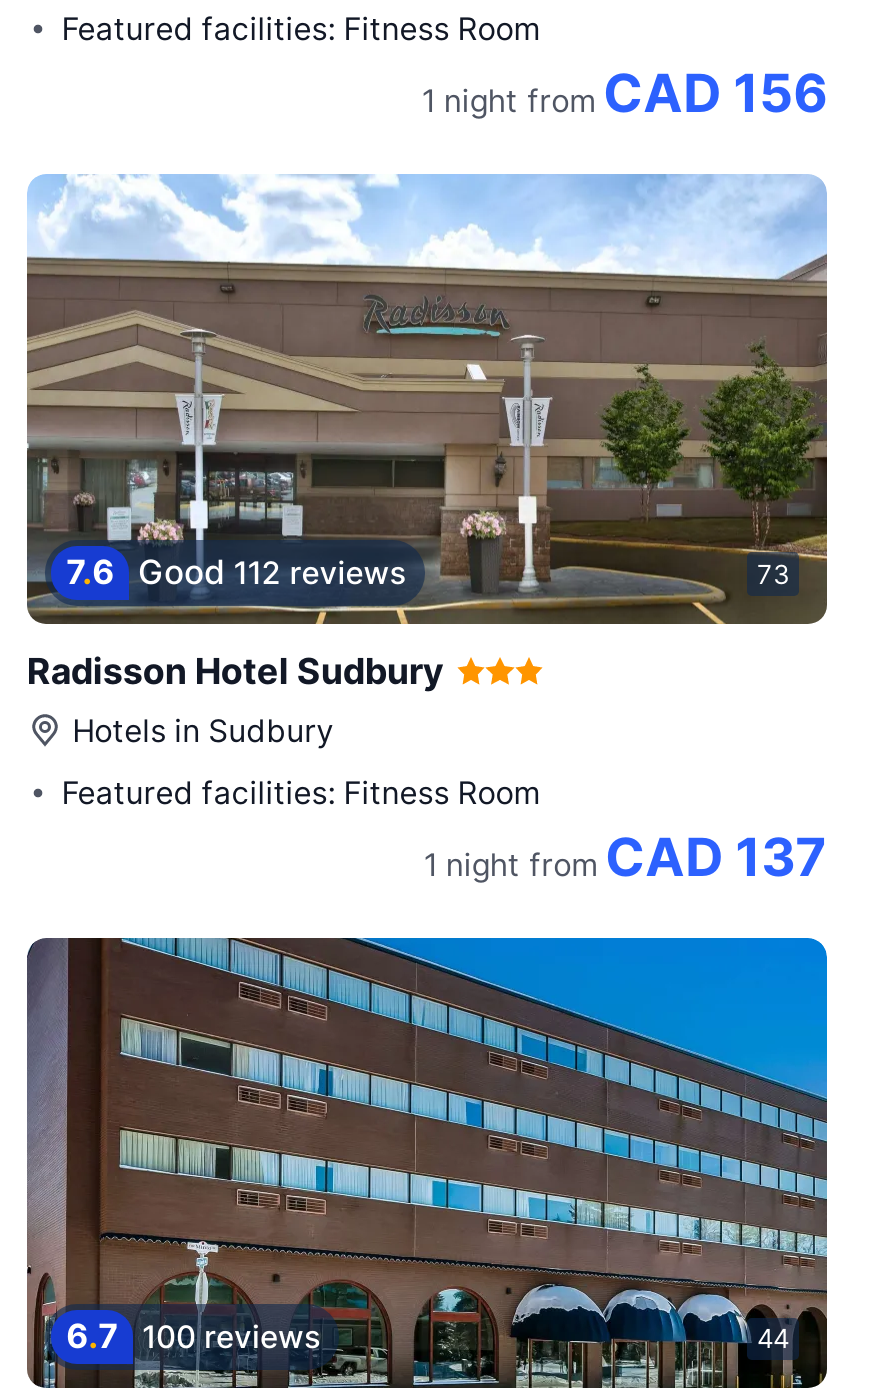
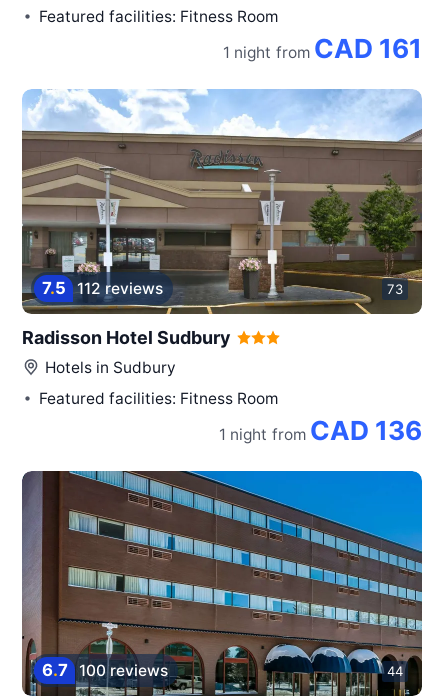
- 1 night from CAD 156
+ 1 night from CAD 161

- 7.6 Good 112 reviews
+ 7.5
+ 112 reviews

- 1 night from CAD 137
+ 1 night from CAD 136
